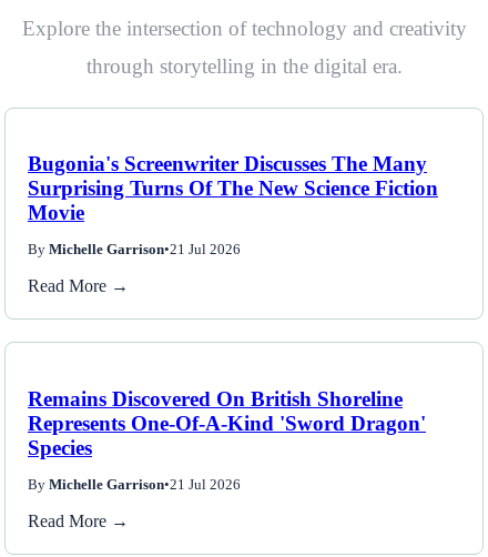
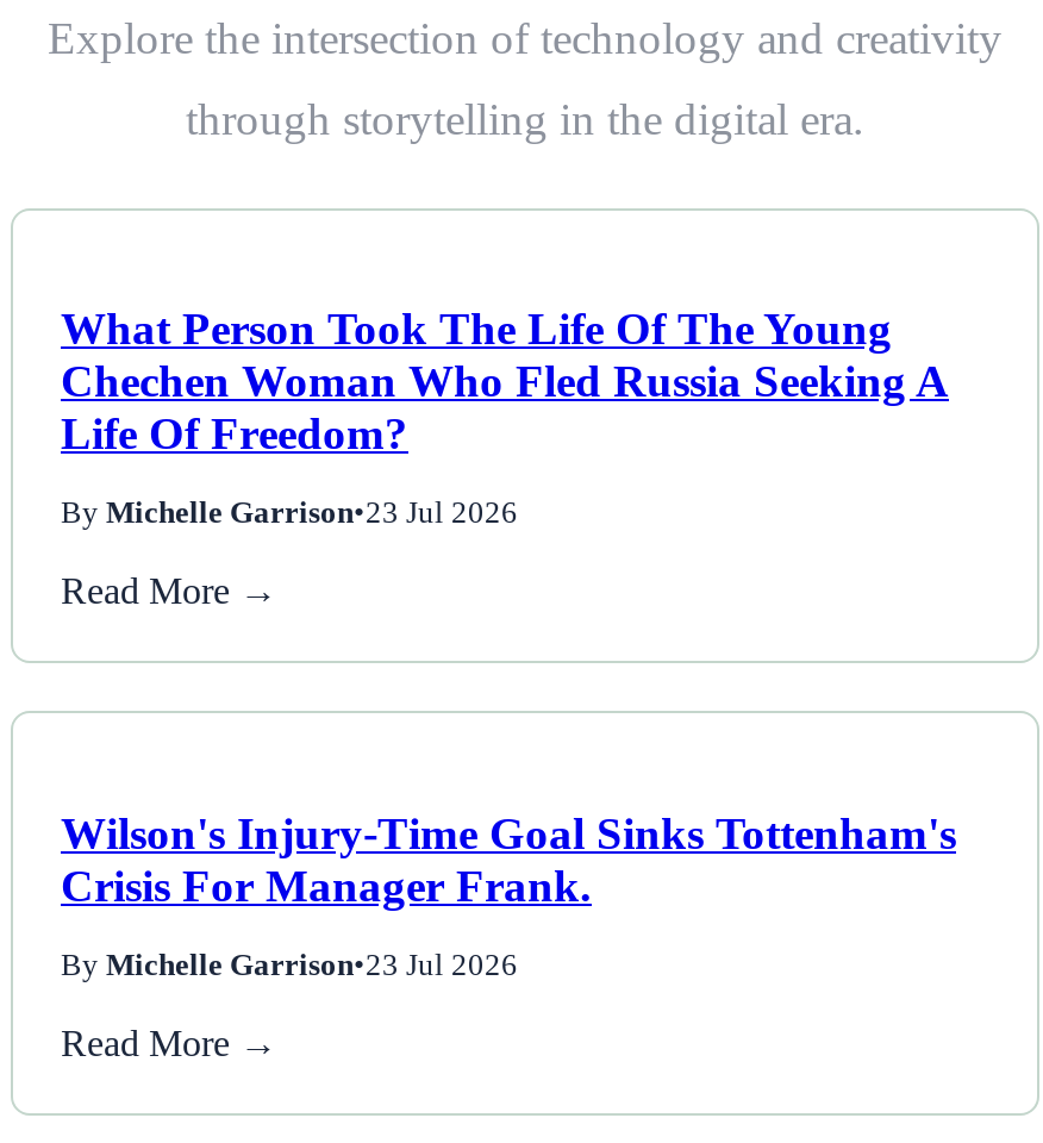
- Bugonia's Screenwriter Discusses The Many
- Surprising Turns Of The New Science Fiction
- Movie
+ What Person Took The Life Of The Young
+ Chechen Woman Who Fled Russia Seeking A
+ Life Of Freedom?

- By Michelle Garrison•21 Jul 2026
+ By Michelle Garrison•23 Jul 2026

- Remains Discovered On British Shoreline
- Represents One-Of-A-Kind 'Sword Dragon'
- Species
+ Wilson's Injury-Time Goal Sinks Tottenham's
+ Crisis For Manager Frank.

- By Michelle Garrison•21 Jul 2026
+ By Michelle Garrison•23 Jul 2026
